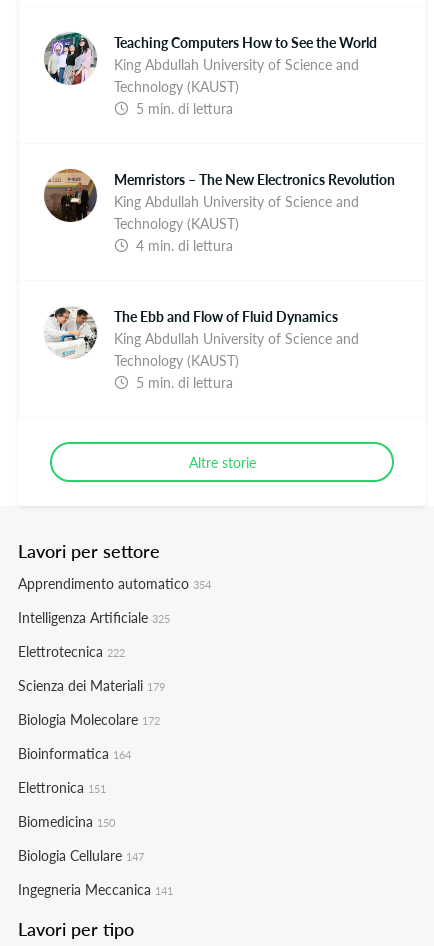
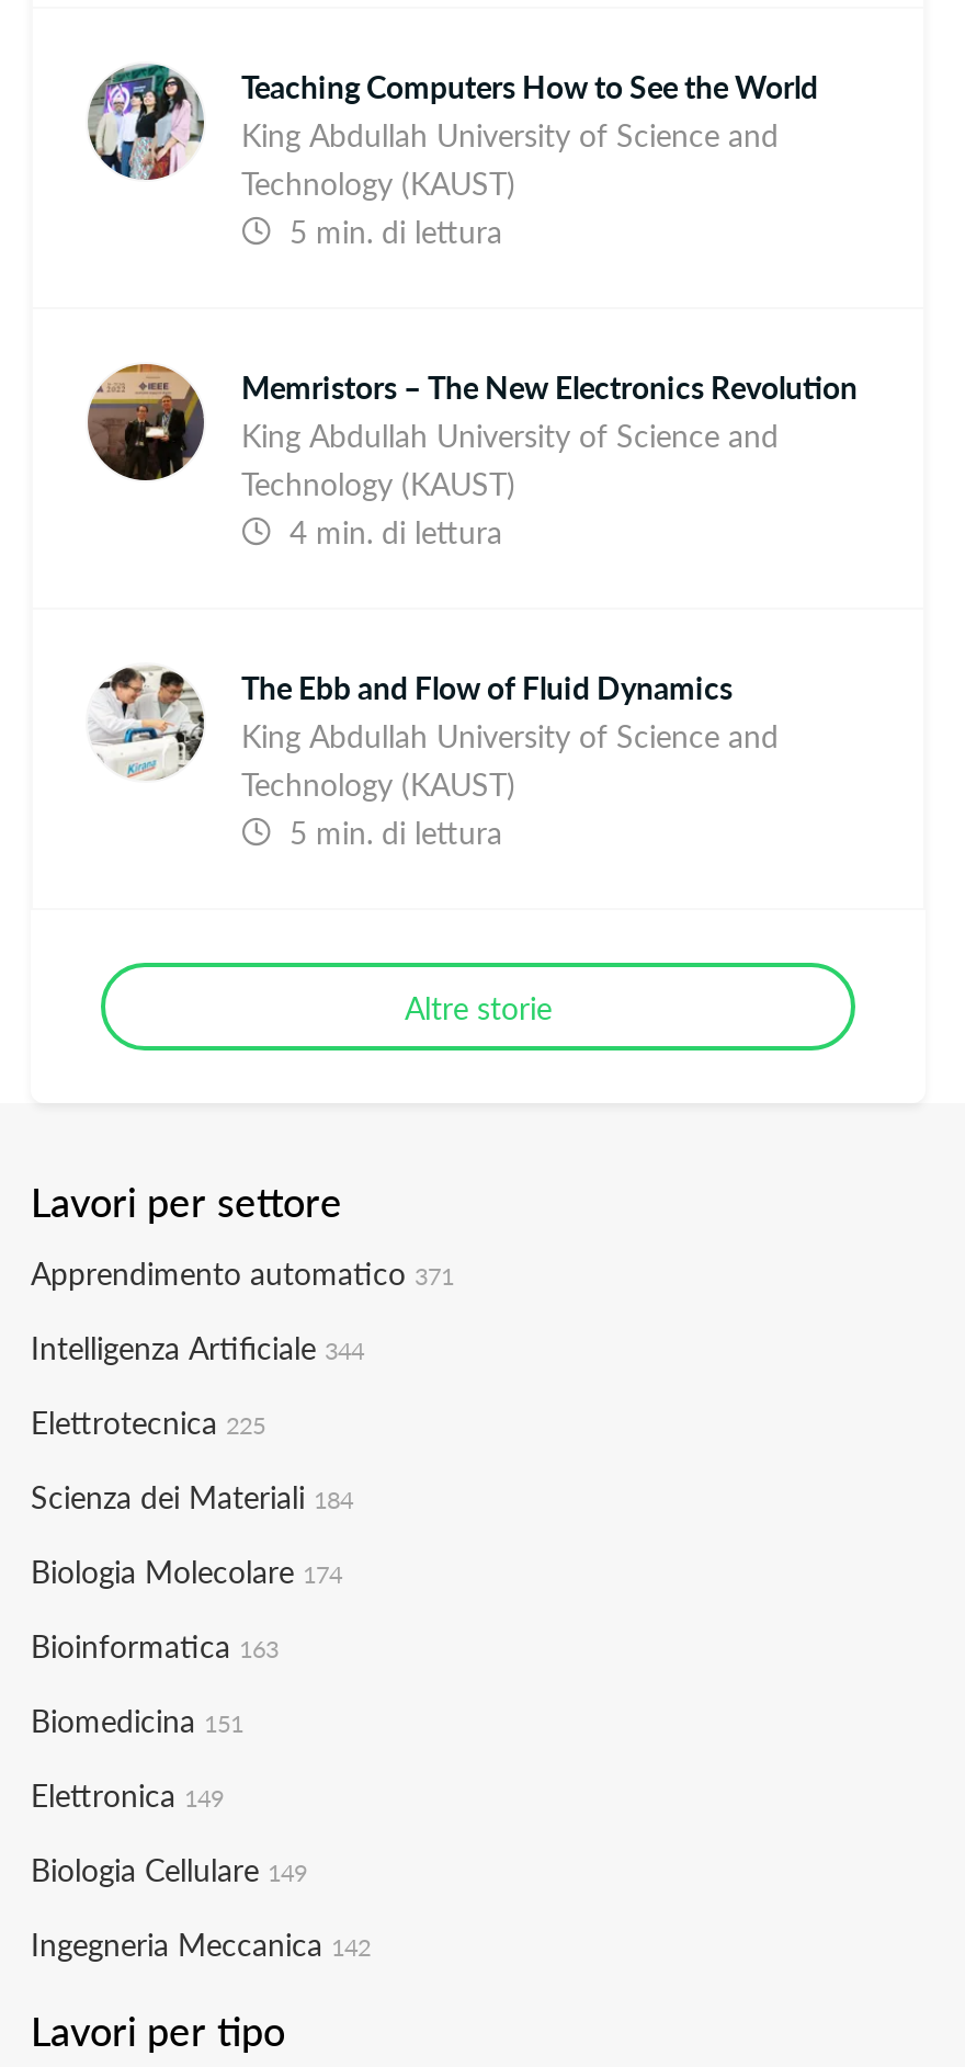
- Apprendimento automatico 354
+ Apprendimento automatico 371

- Intelligenza Artificiale 325
+ Intelligenza Artificiale 344

- Elettrotecnica 222
+ Elettrotecnica 225

- Scienza dei Materiali 179
+ Scienza dei Materiali 184

- Biologia Molecolare 172
+ Biologia Molecolare 174

- Bioinformatica 164
+ Bioinformatica 163

- Elettronica 151
+ Biomedicina 151

- Biomedicina 150
+ Elettronica 149

- Biologia Cellulare 147
+ Biologia Cellulare 149

- Ingegneria Meccanica 141
+ Ingegneria Meccanica 142
